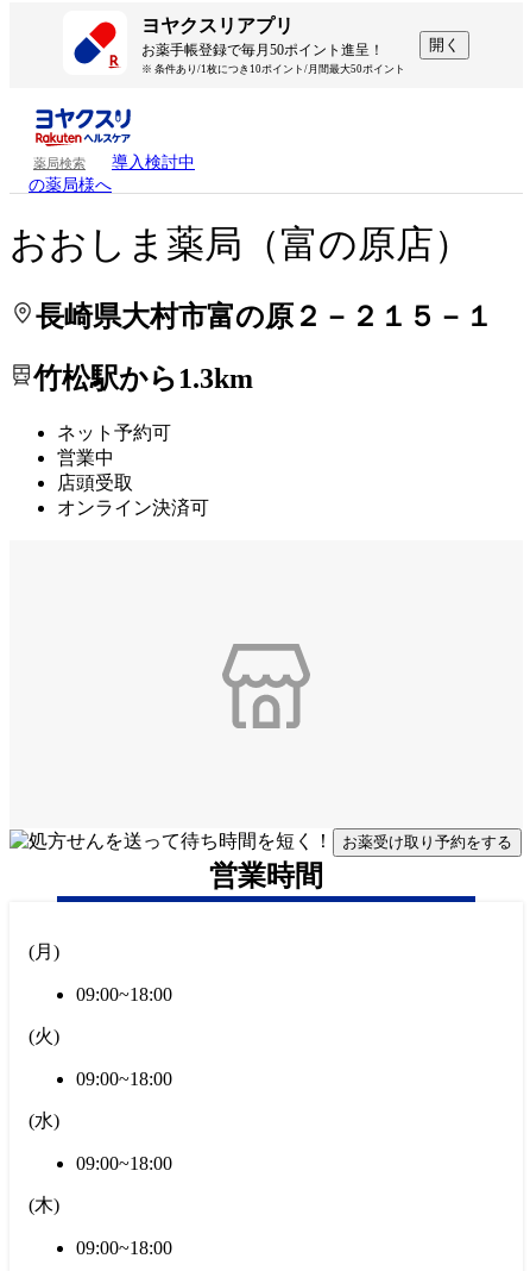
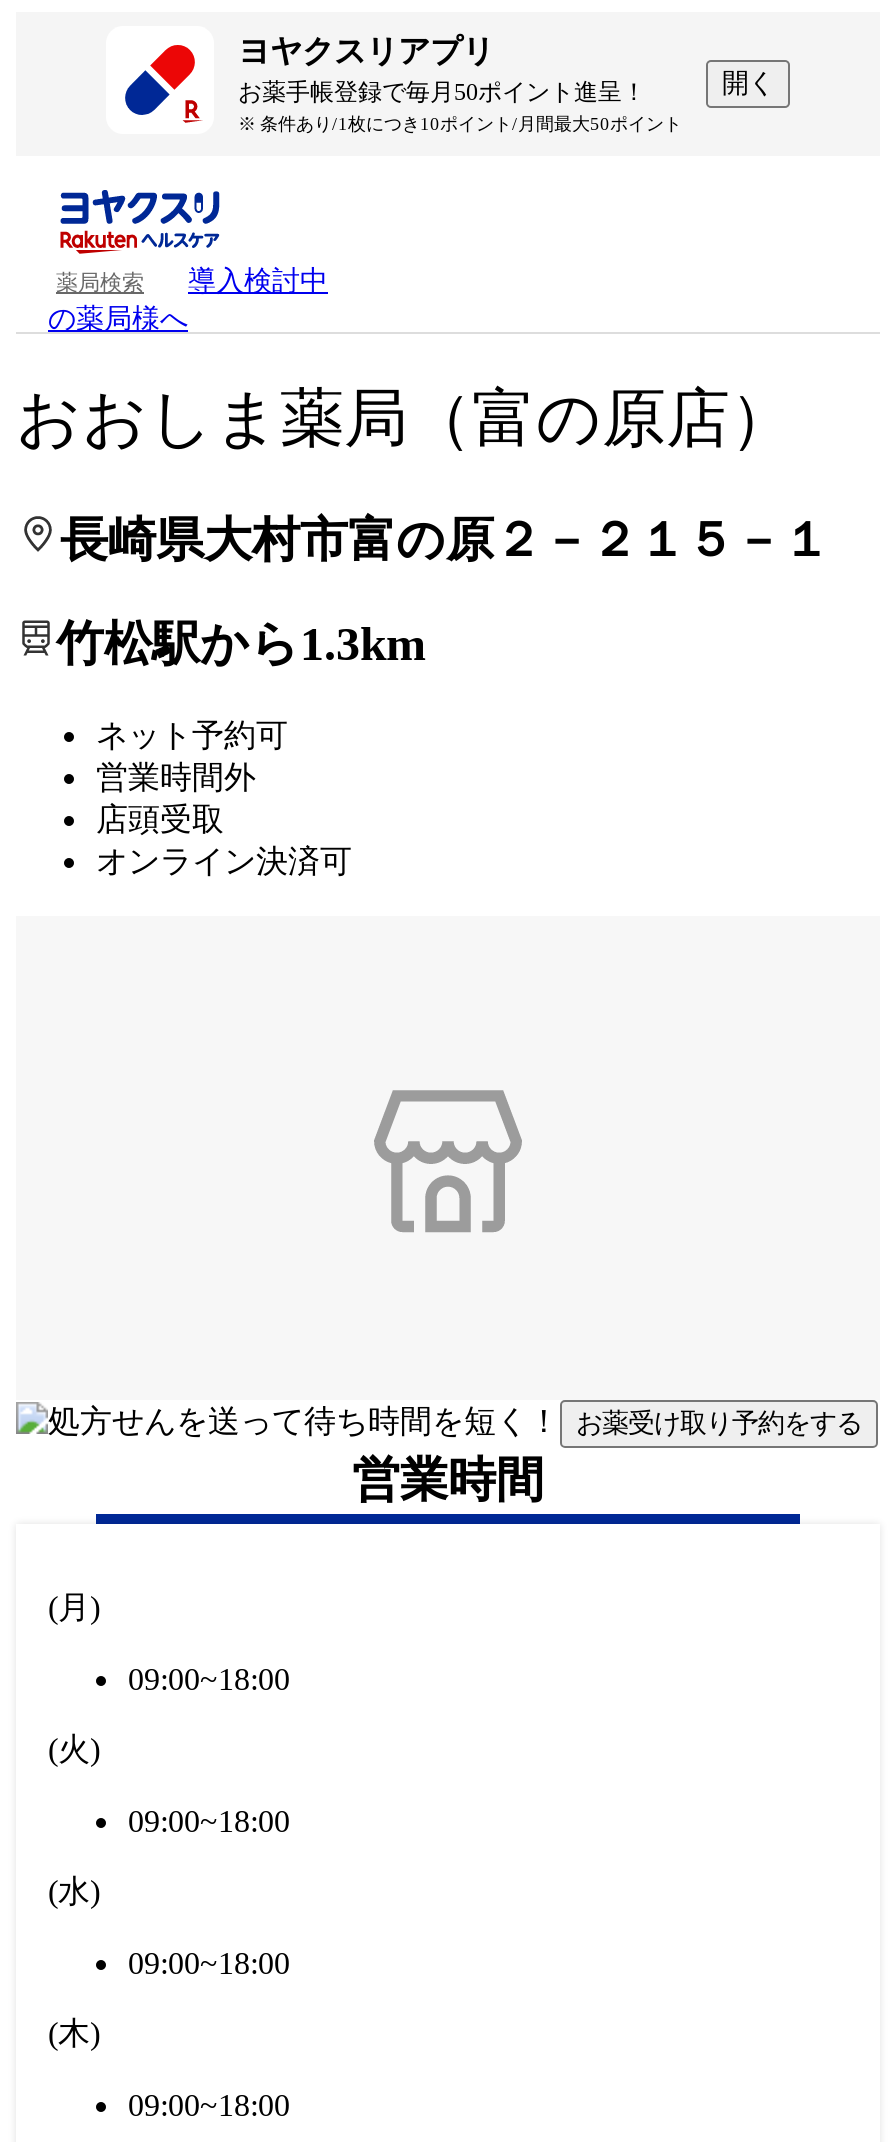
- 営業中
+ 営業時間外
